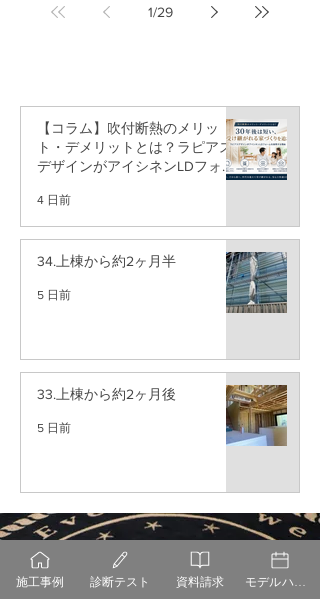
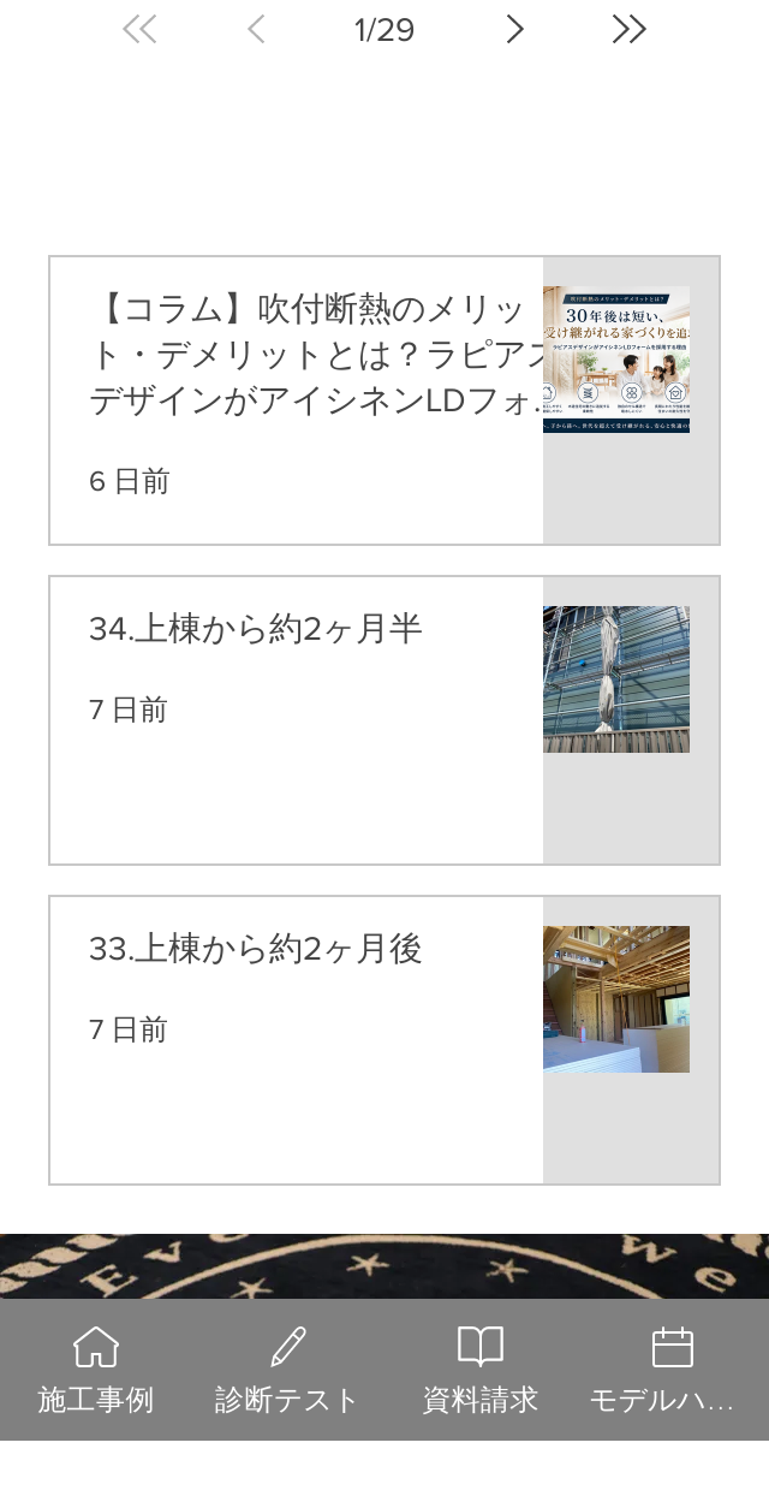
- 4 日前
+ 6 日前

- 5 日前
+ 7 日前

- 5 日前
+ 7 日前
